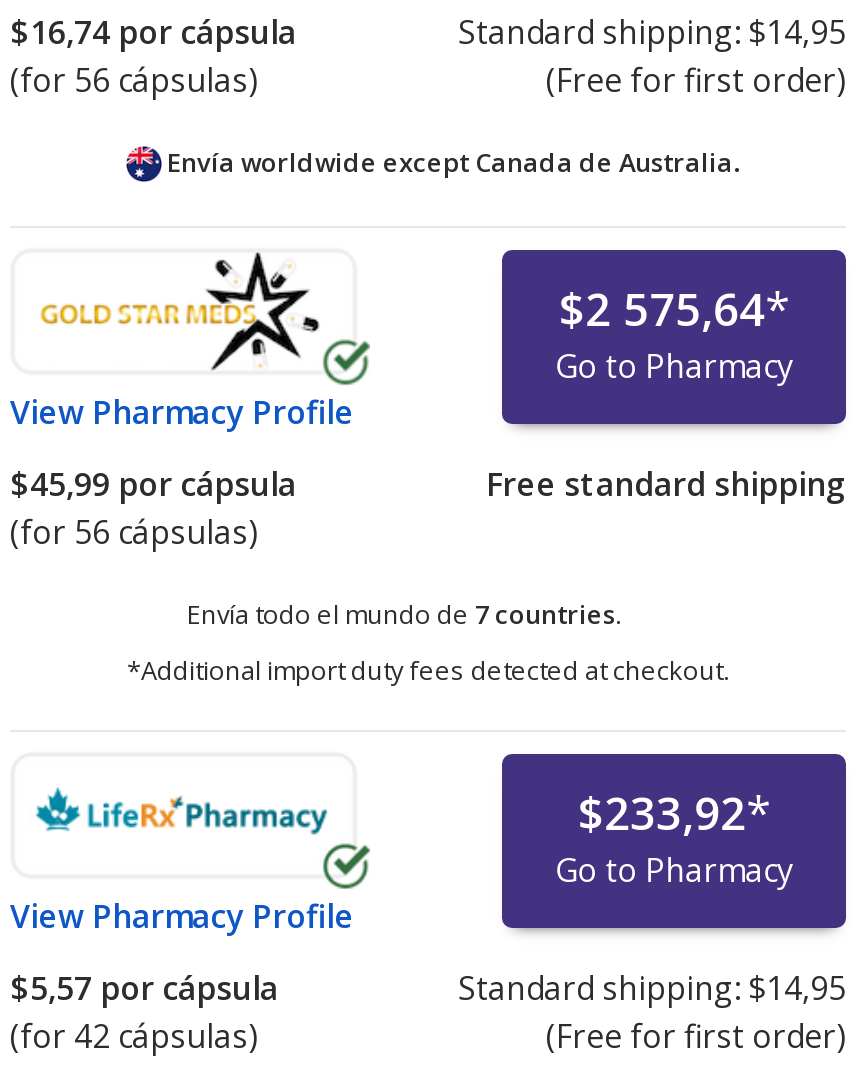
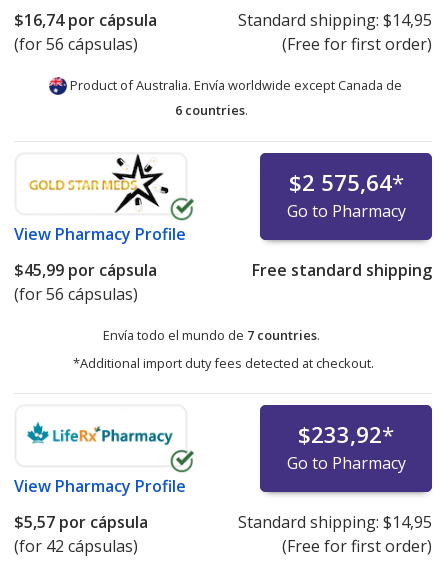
- Envía worldwide except Canada de Australia.
+ Product of Australia. Envía worldwide except Canada de
+ 6 countries.
